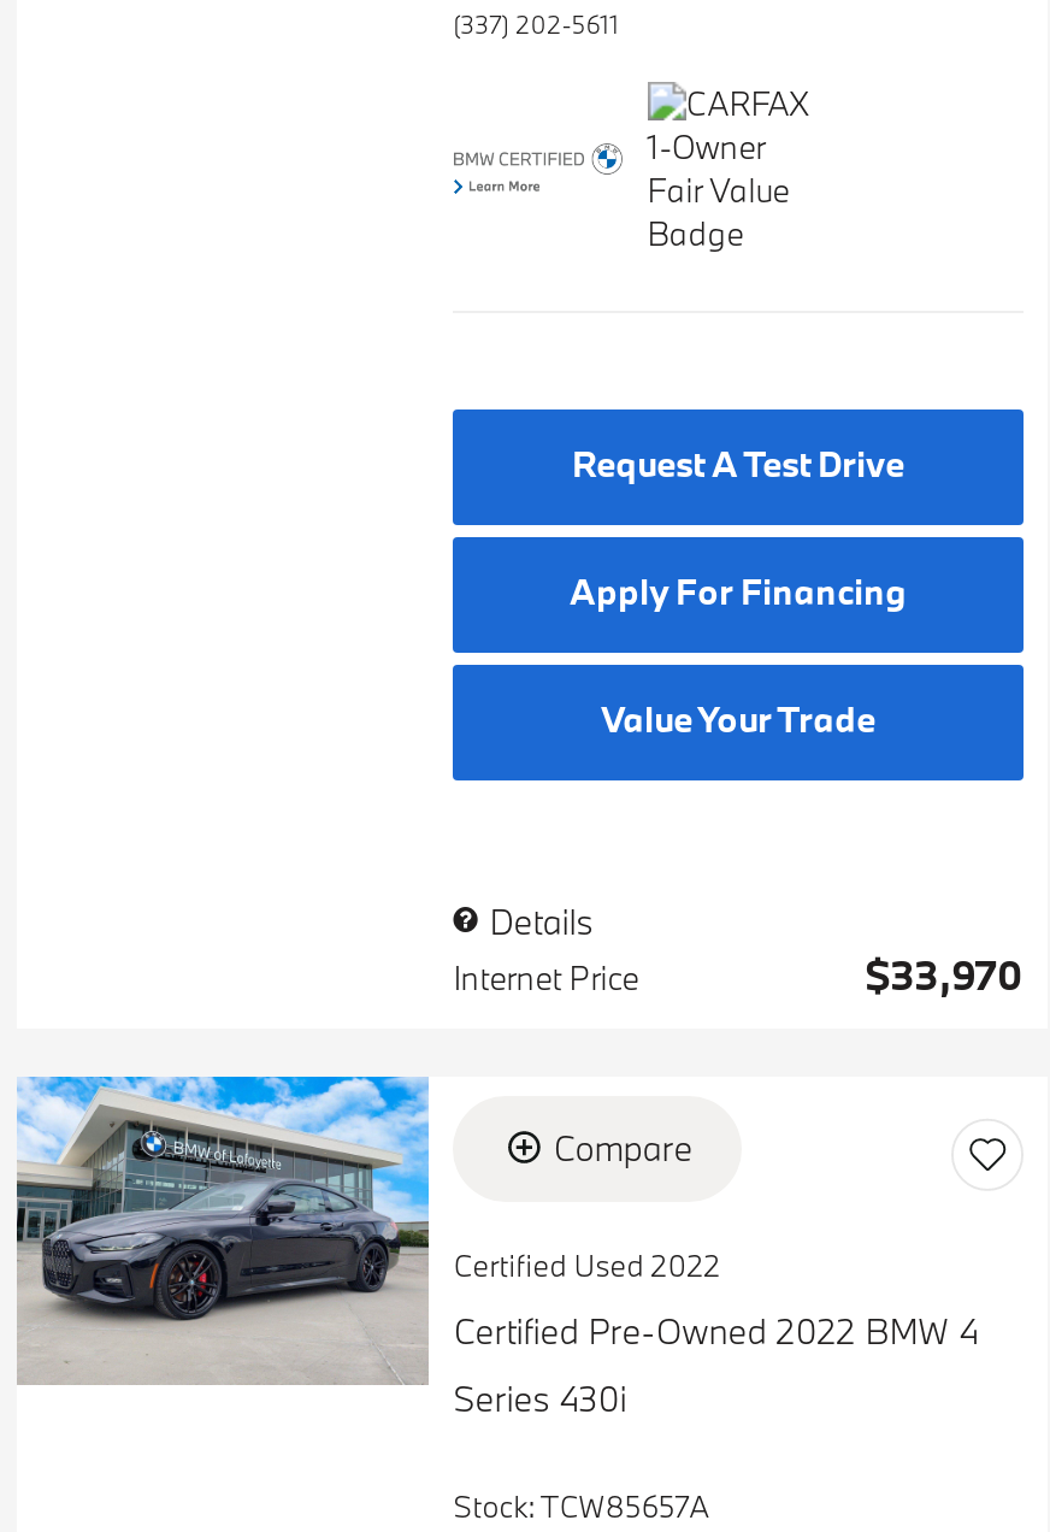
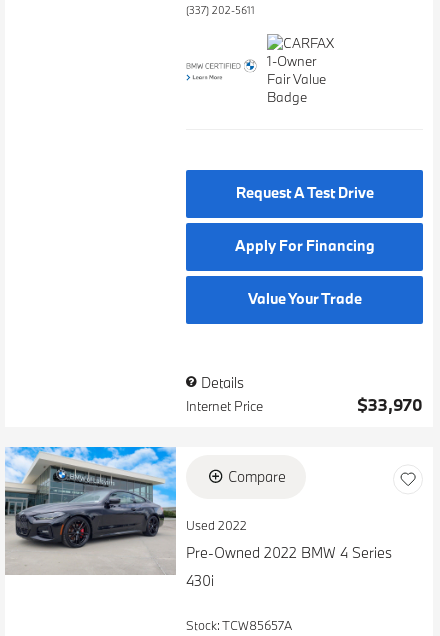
- Certified Used 2022
+ Used 2022

- Certified Pre-Owned 2022 BMW 4
+ Pre-Owned 2022 BMW 4 Series

- Series 430i
+ 430i
